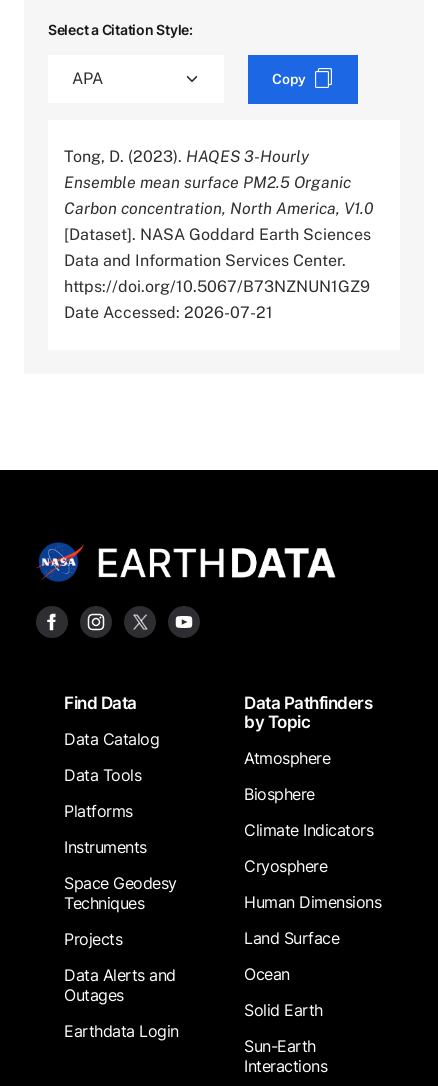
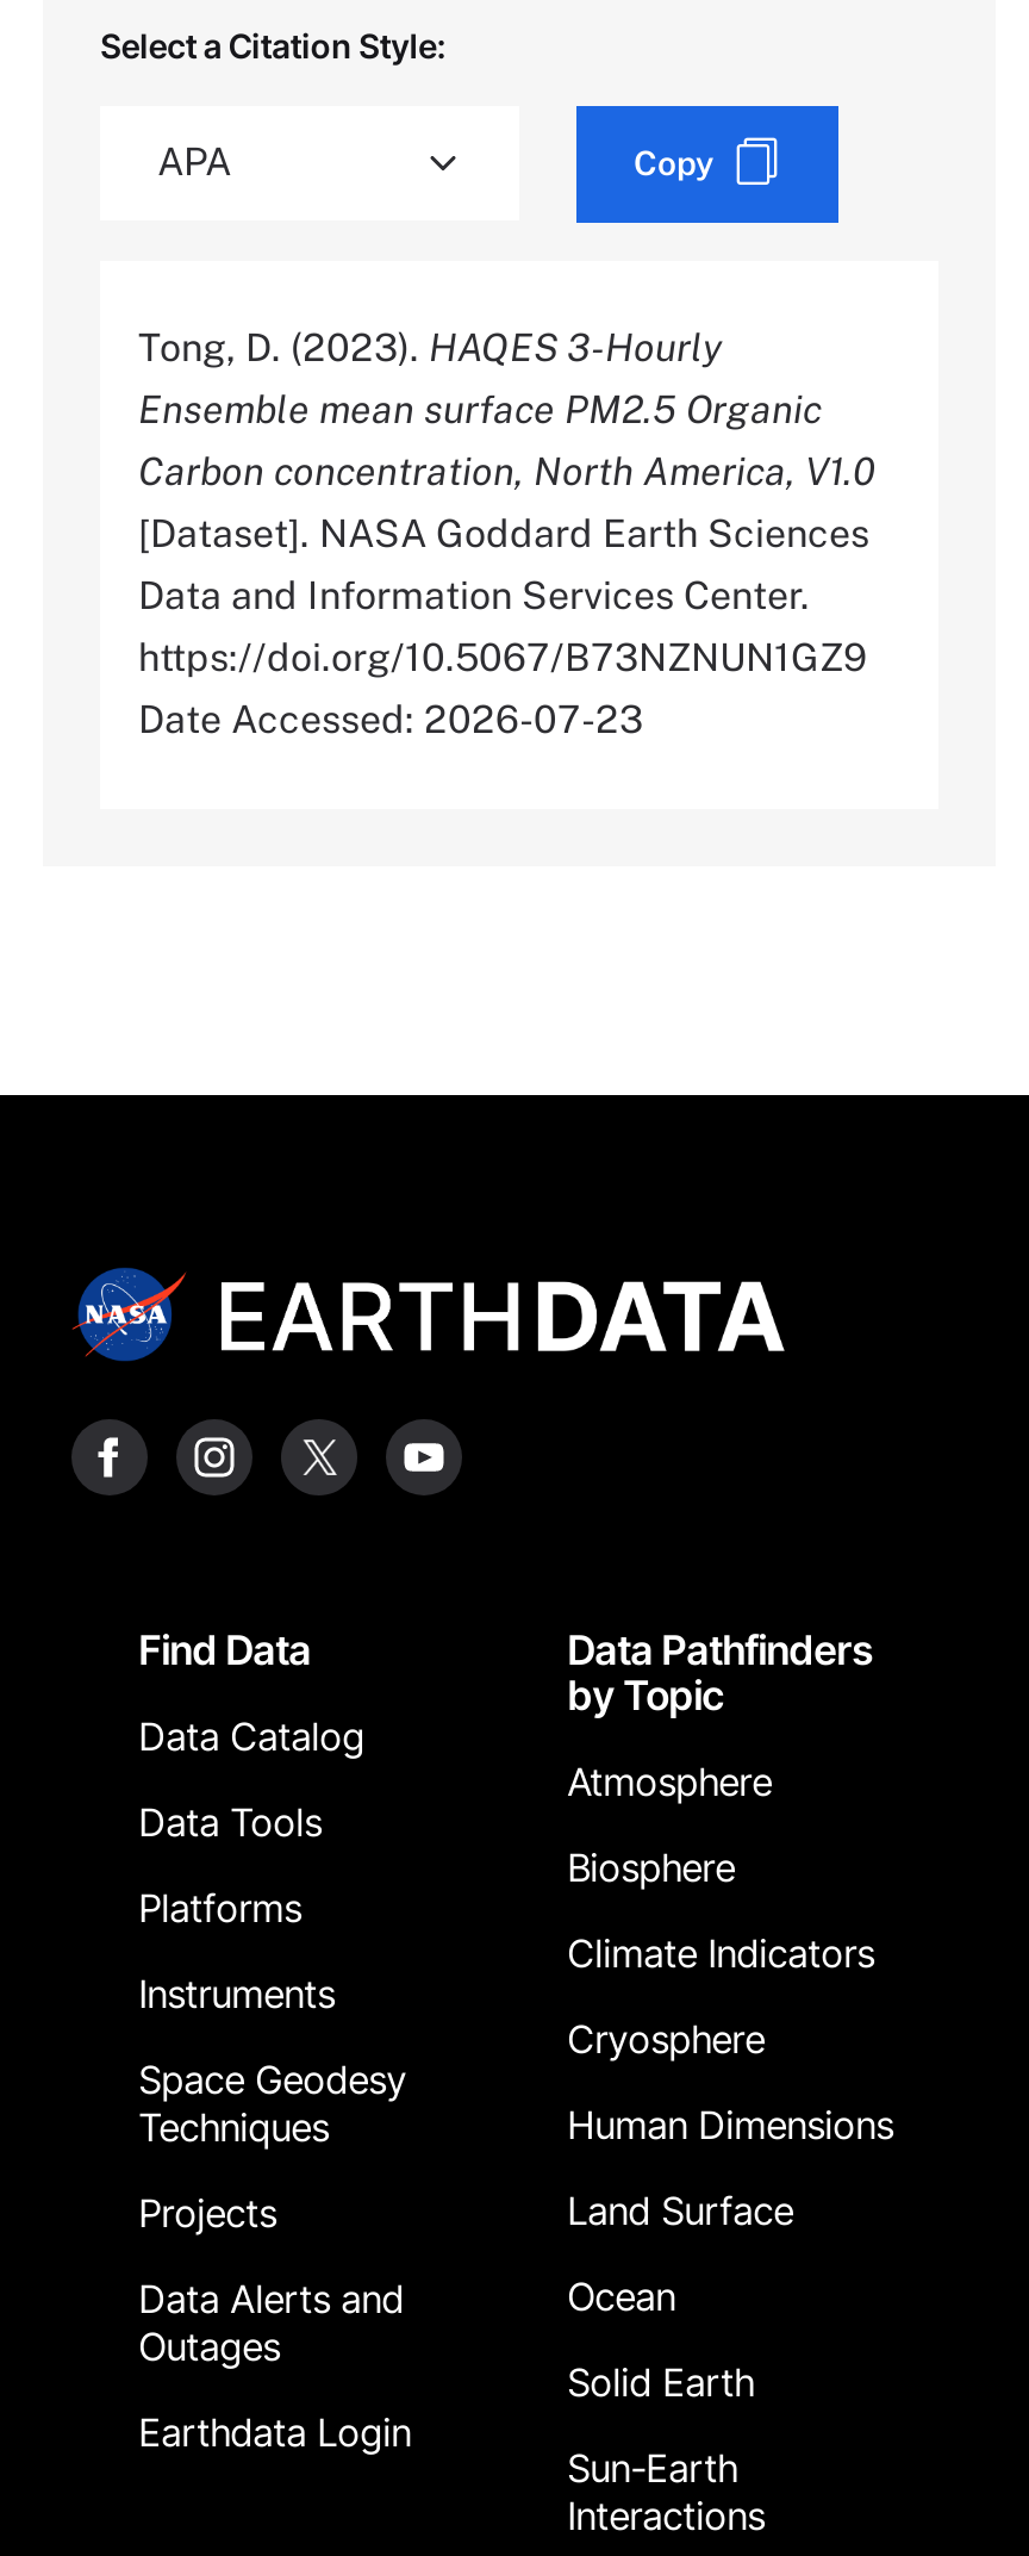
- Date Accessed: 2026-07-21
+ Date Accessed: 2026-07-23
